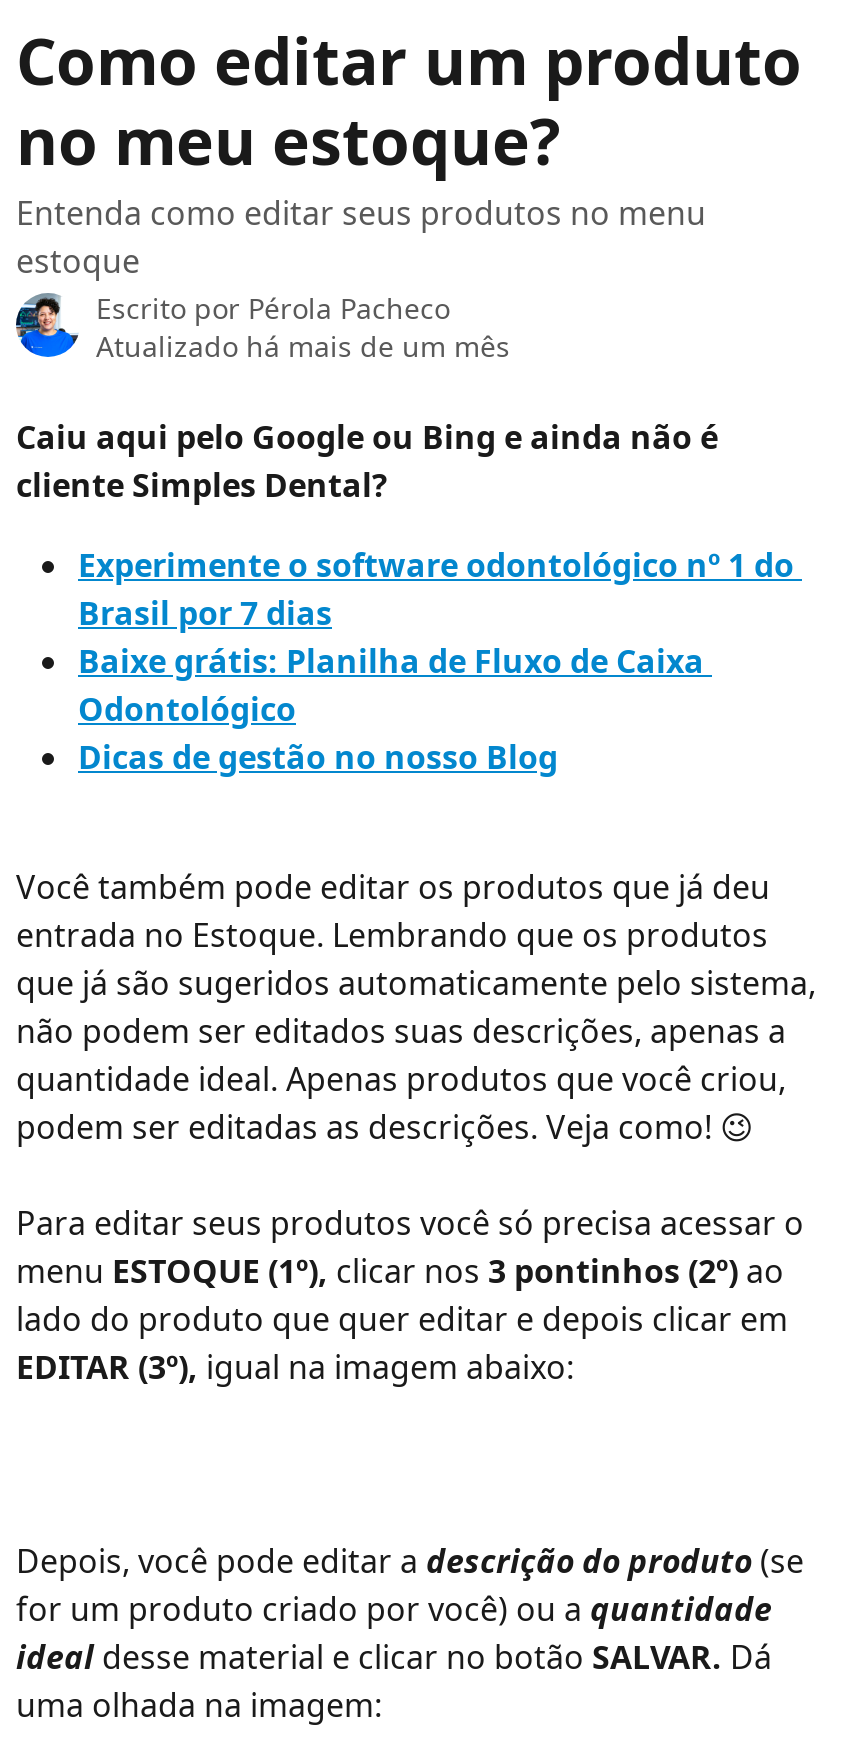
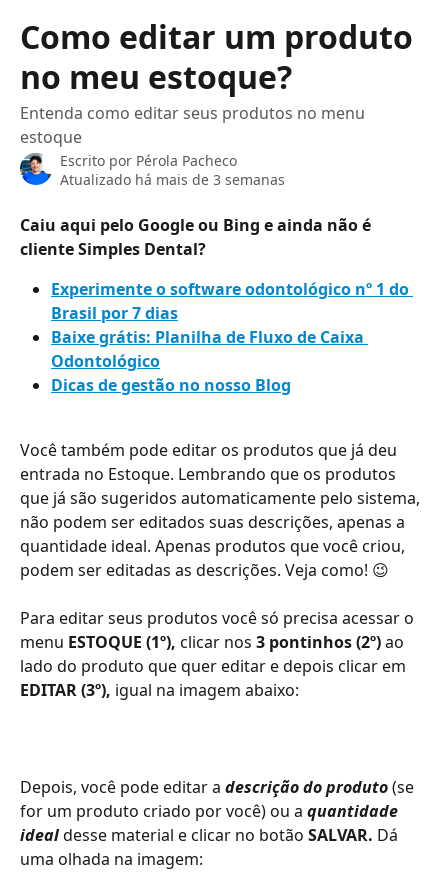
- Atualizado há mais de um mês
+ Atualizado há mais de 3 semanas
